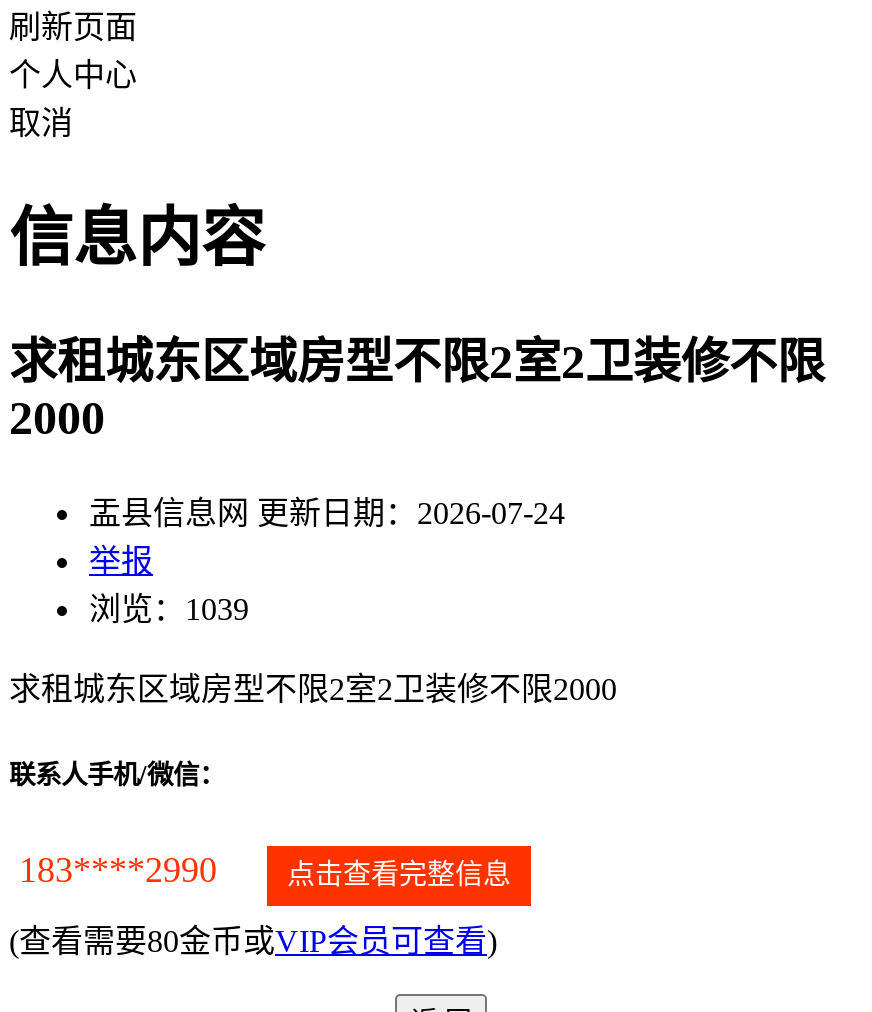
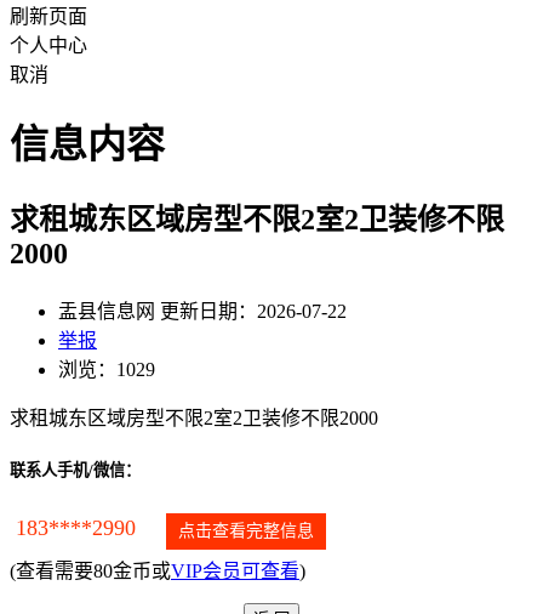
- 盂县信息网 更新日期：2026-07-24
+ 盂县信息网 更新日期：2026-07-22

- 浏览：1039
+ 浏览：1029
